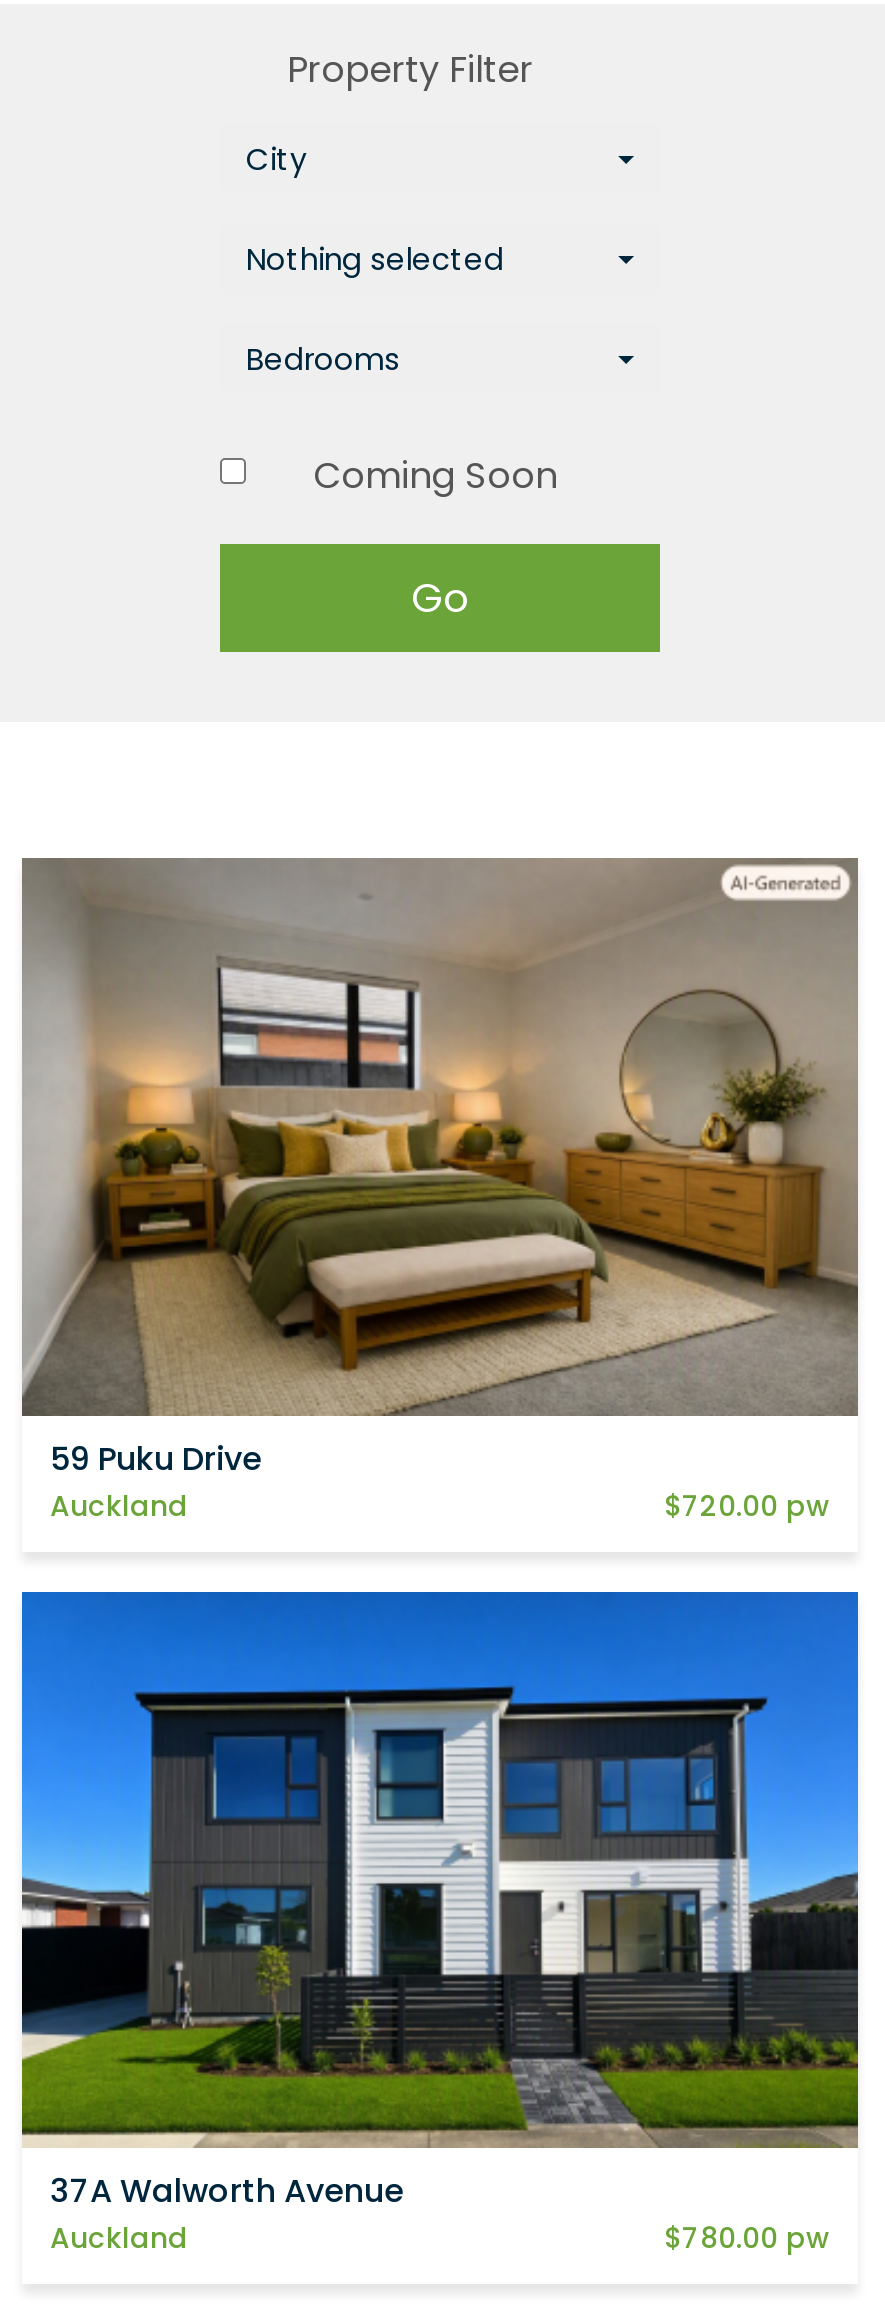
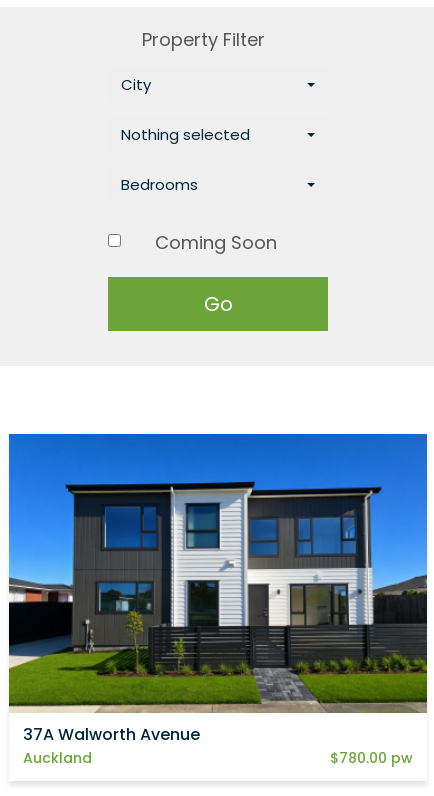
- [image]
- 59 Puku Drive
- Auckland
- $720.00 pw
